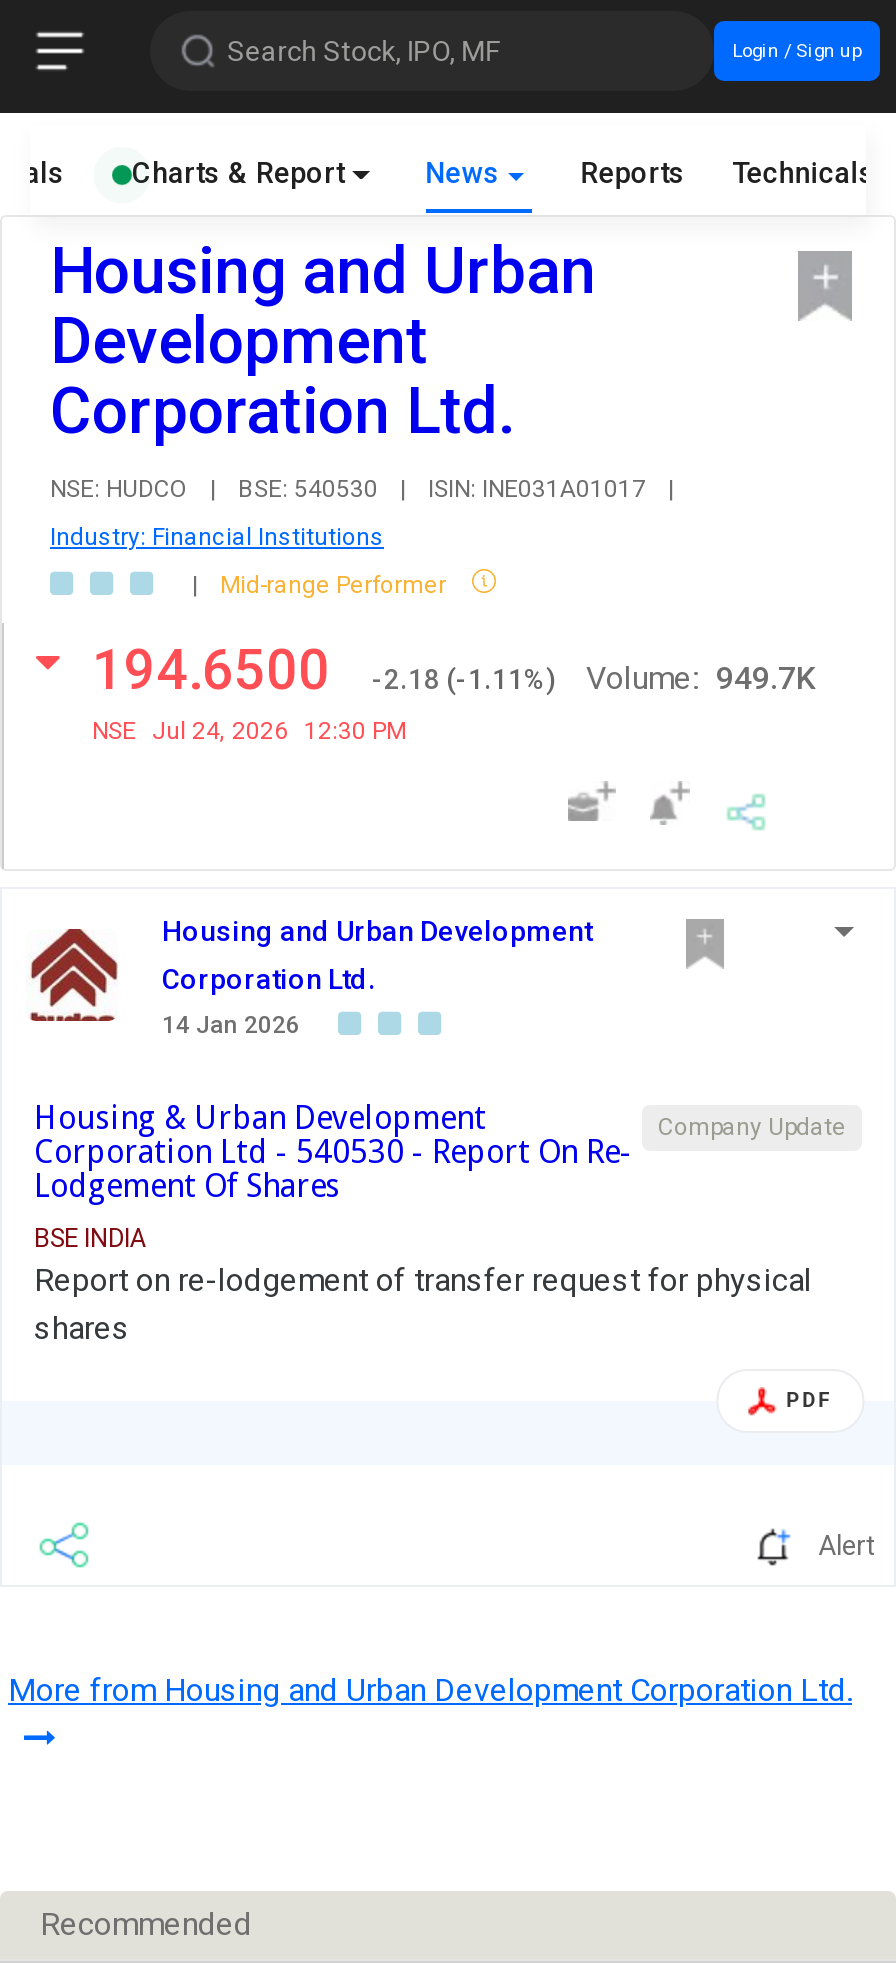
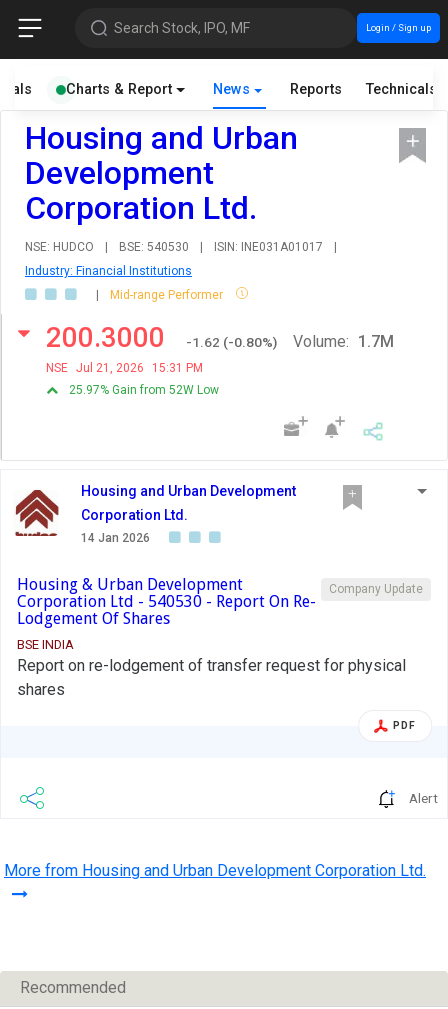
- 194.6500
- -2.18 (-1.11%)
- NSE Jul 24, 2026 12:30 PM
+ 200.3000
+ -1.62 (-0.80%)
+ NSE Jul 21, 2026 15:31 PM
+ 25.97% Gain from 52W Low

- Volume: 949.7K
+ Volume: 1.7M
